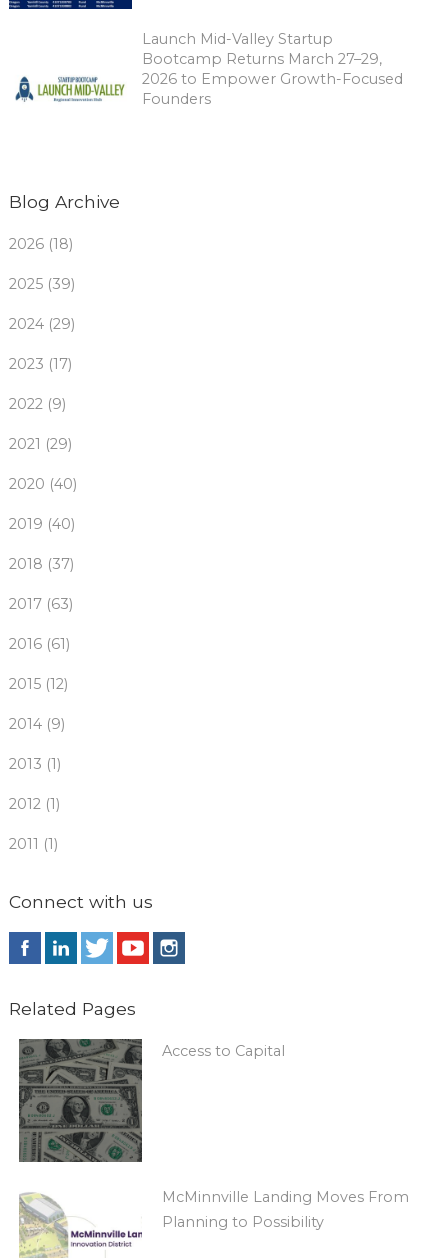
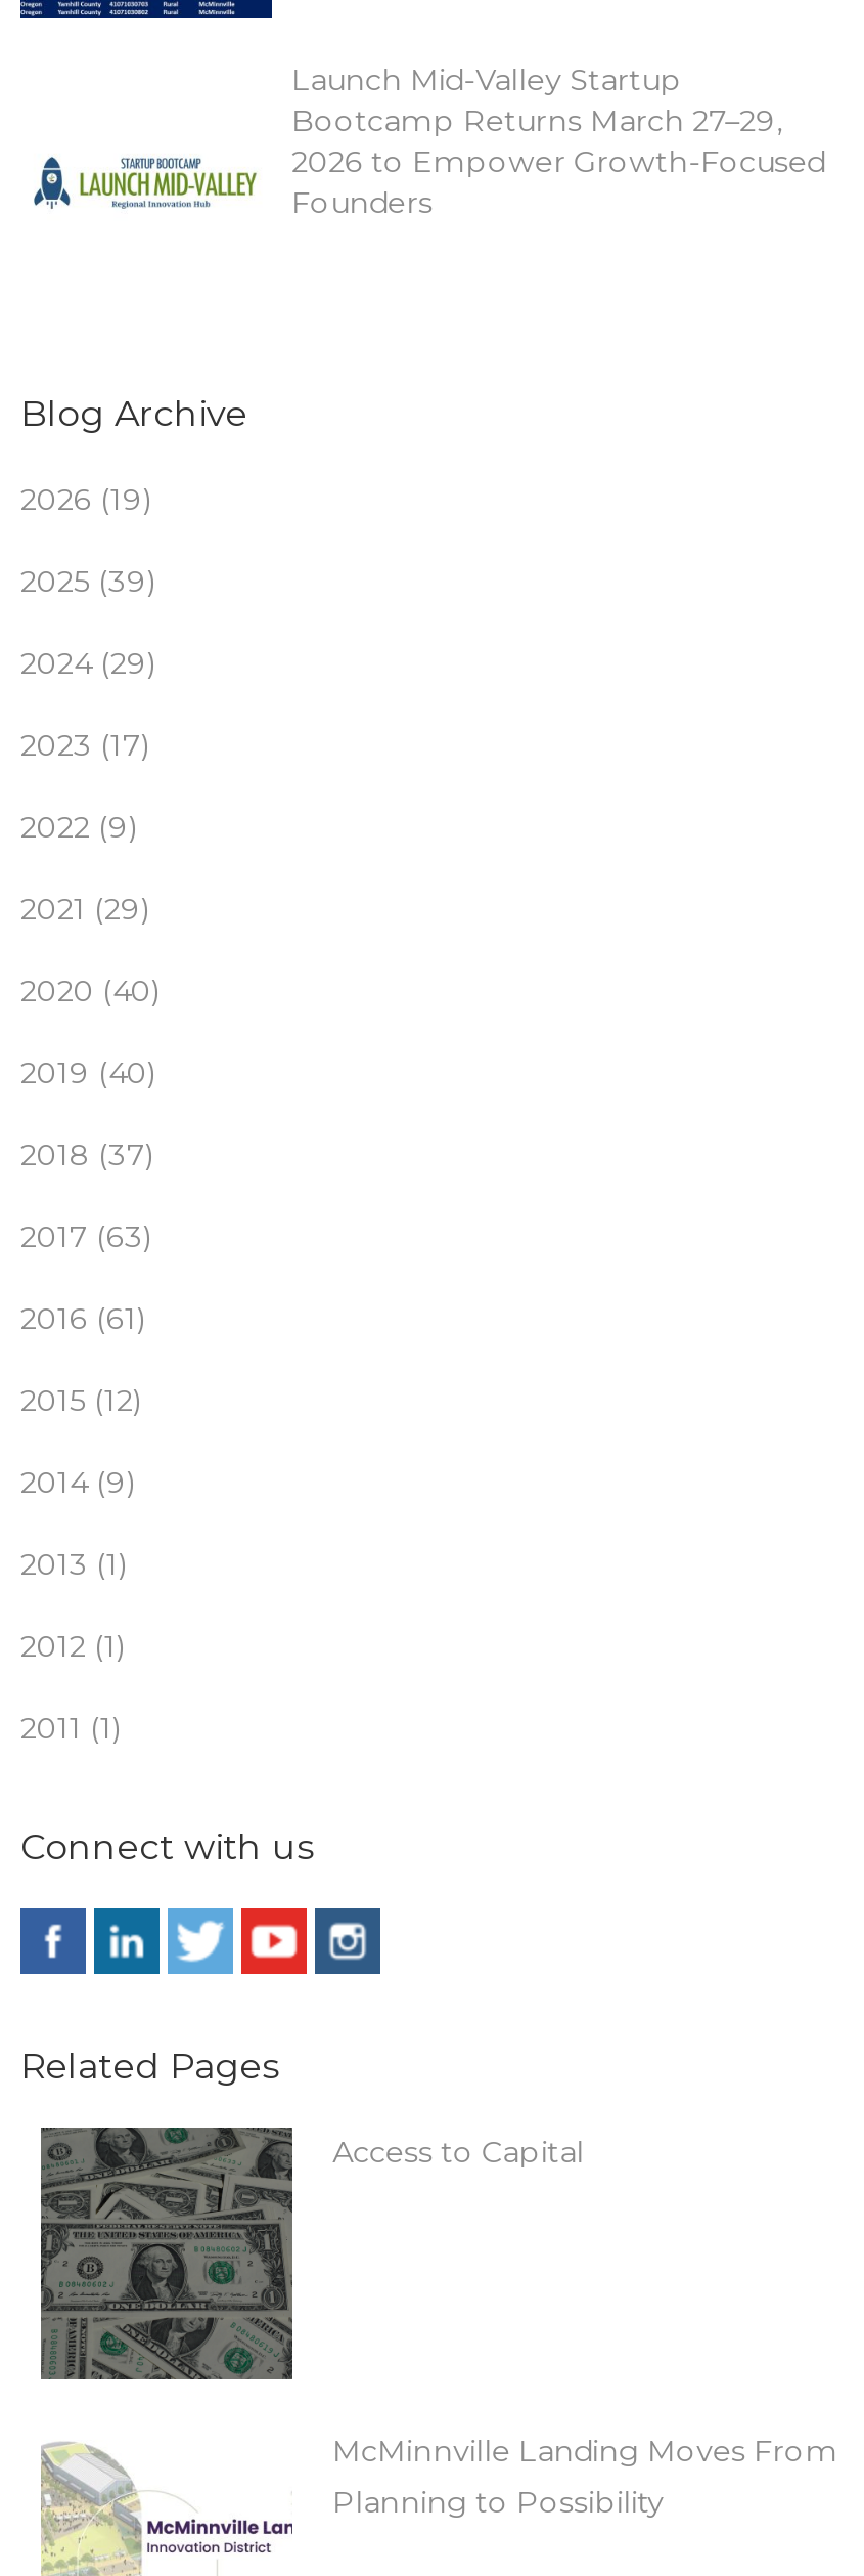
- 2026 (18)
+ 2026 (19)
